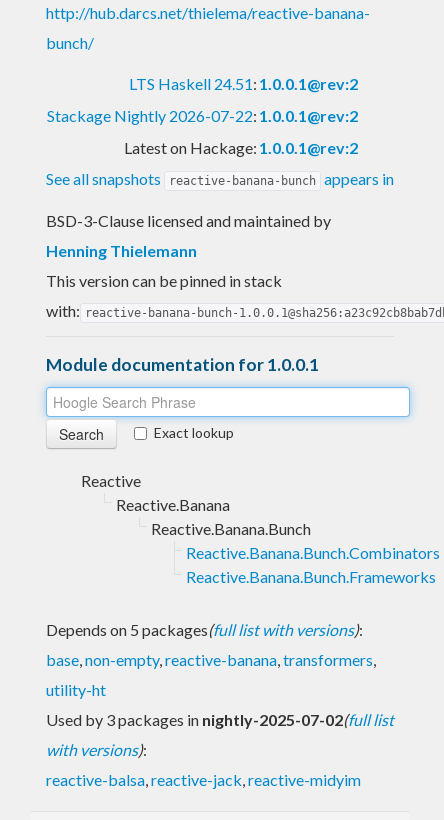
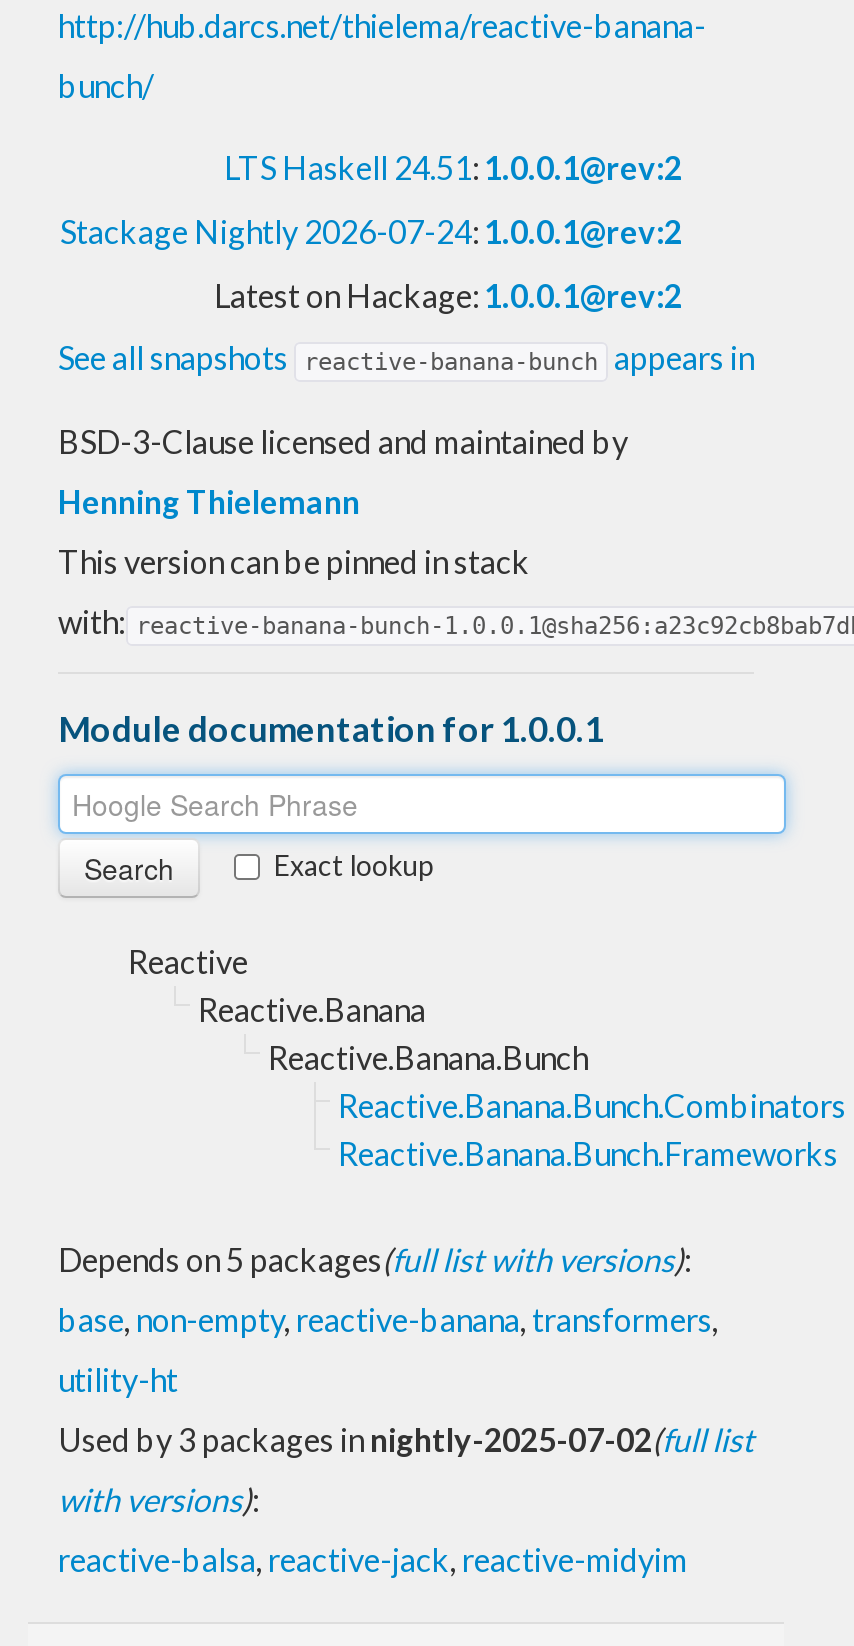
- Stackage Nightly 2026-07-22: 1.0.0.1@rev:2
+ Stackage Nightly 2026-07-24: 1.0.0.1@rev:2
